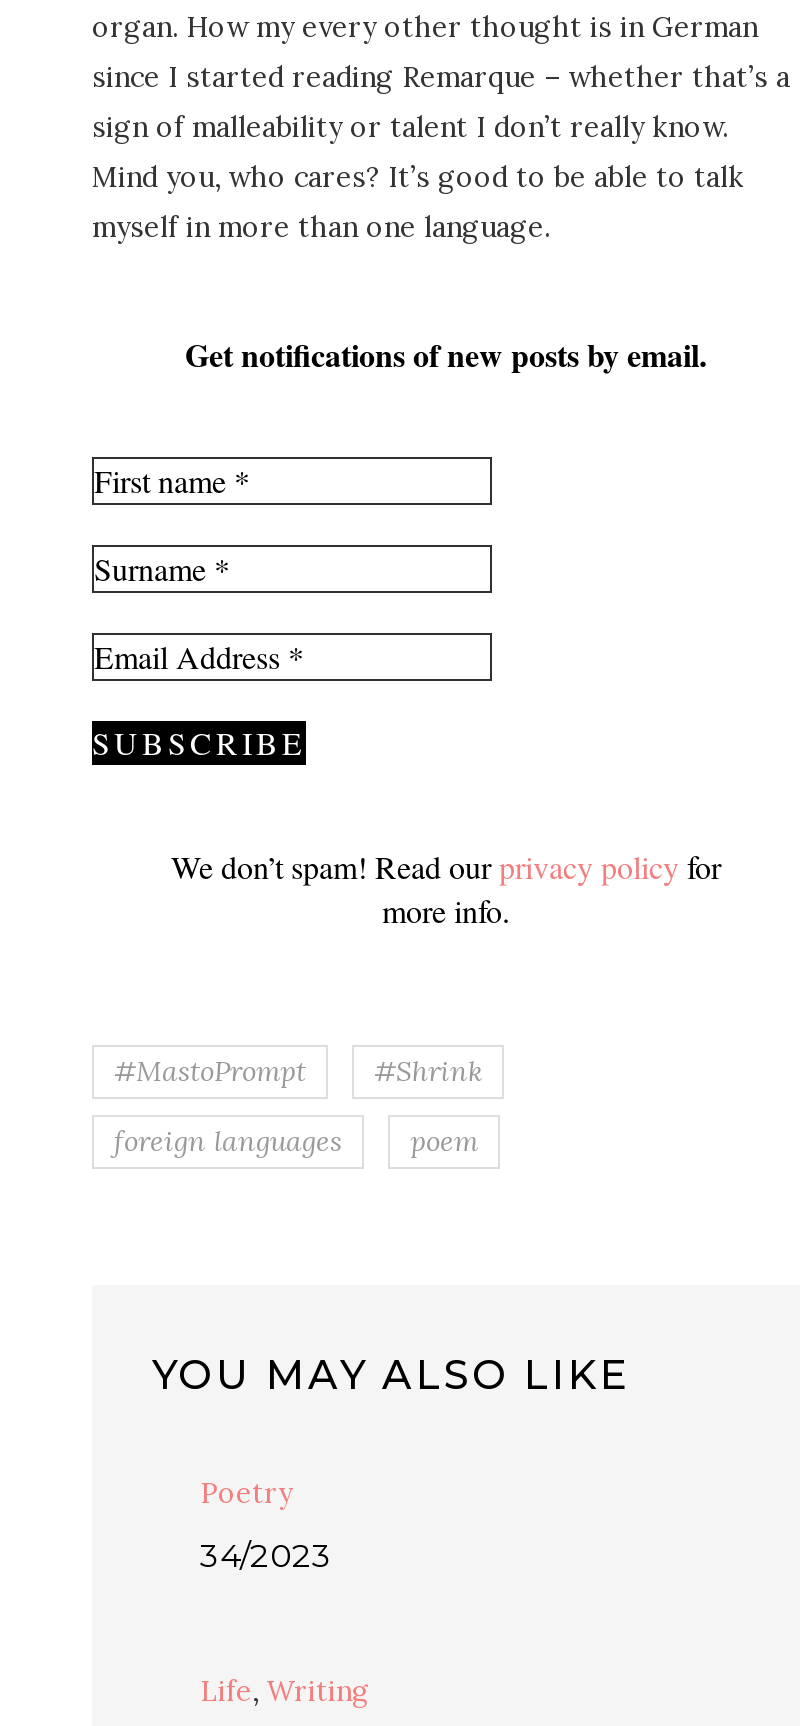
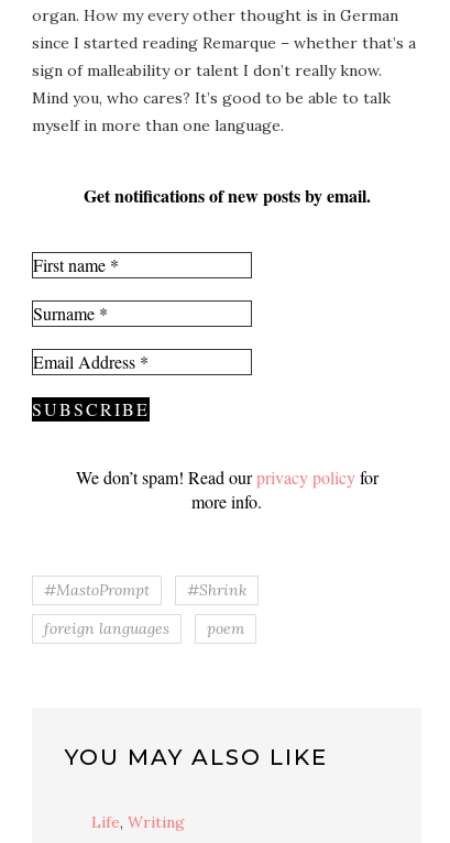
- Poetry
- 34/2023
